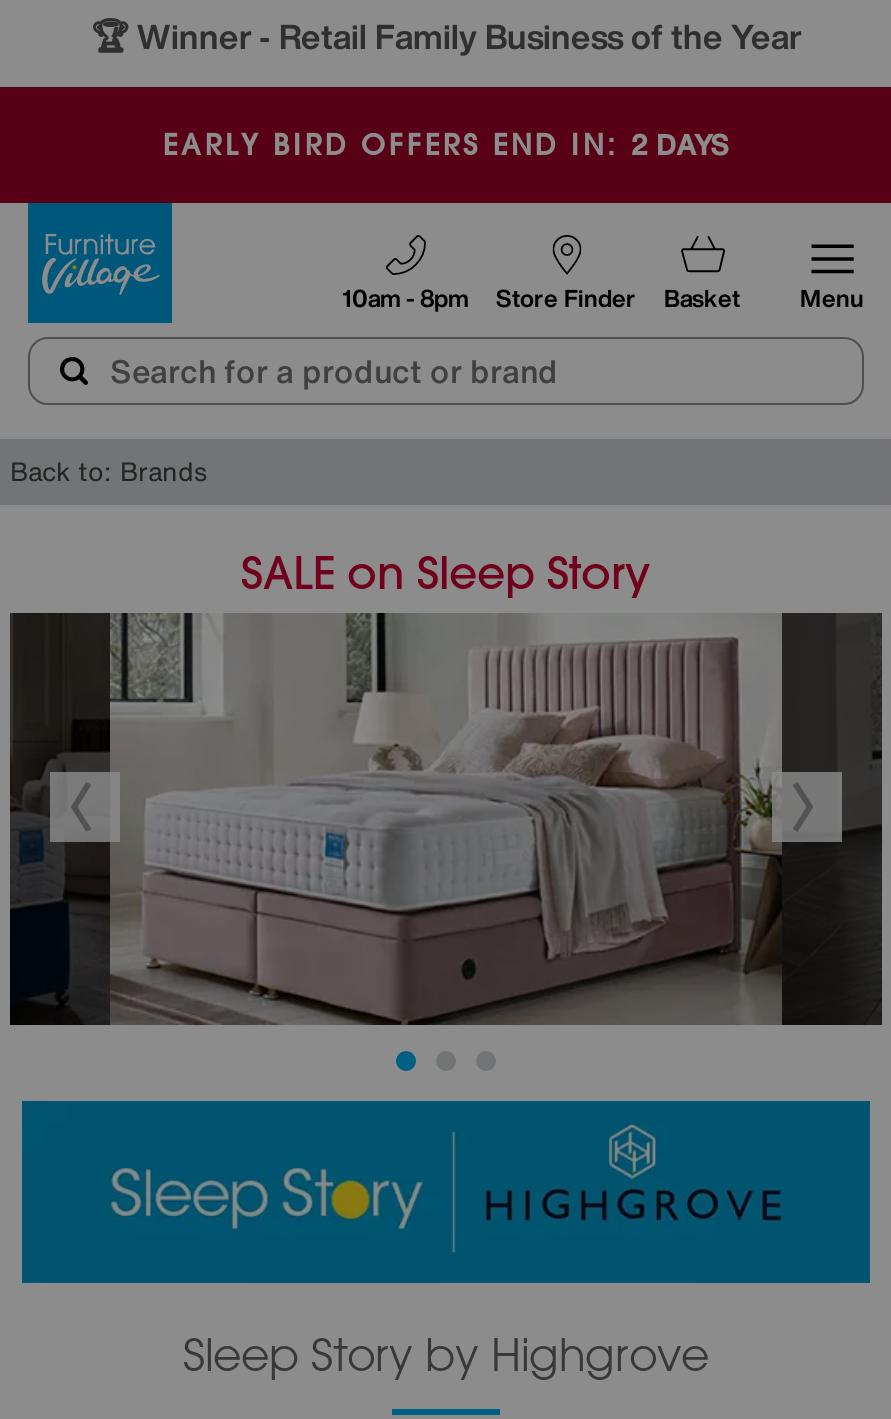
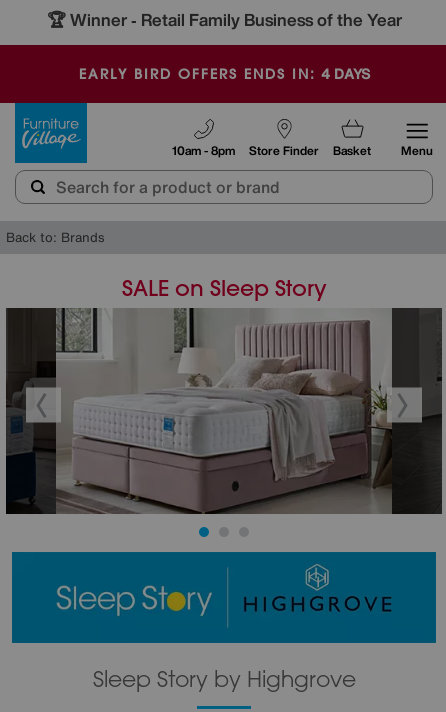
- EARLY BIRD OFFERS END IN: 2 DAYS
+ EARLY BIRD OFFERS ENDS IN: 4 DAYS
